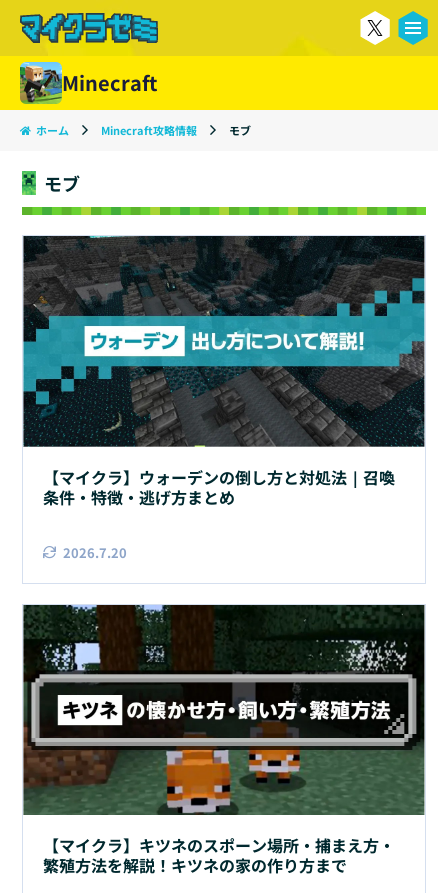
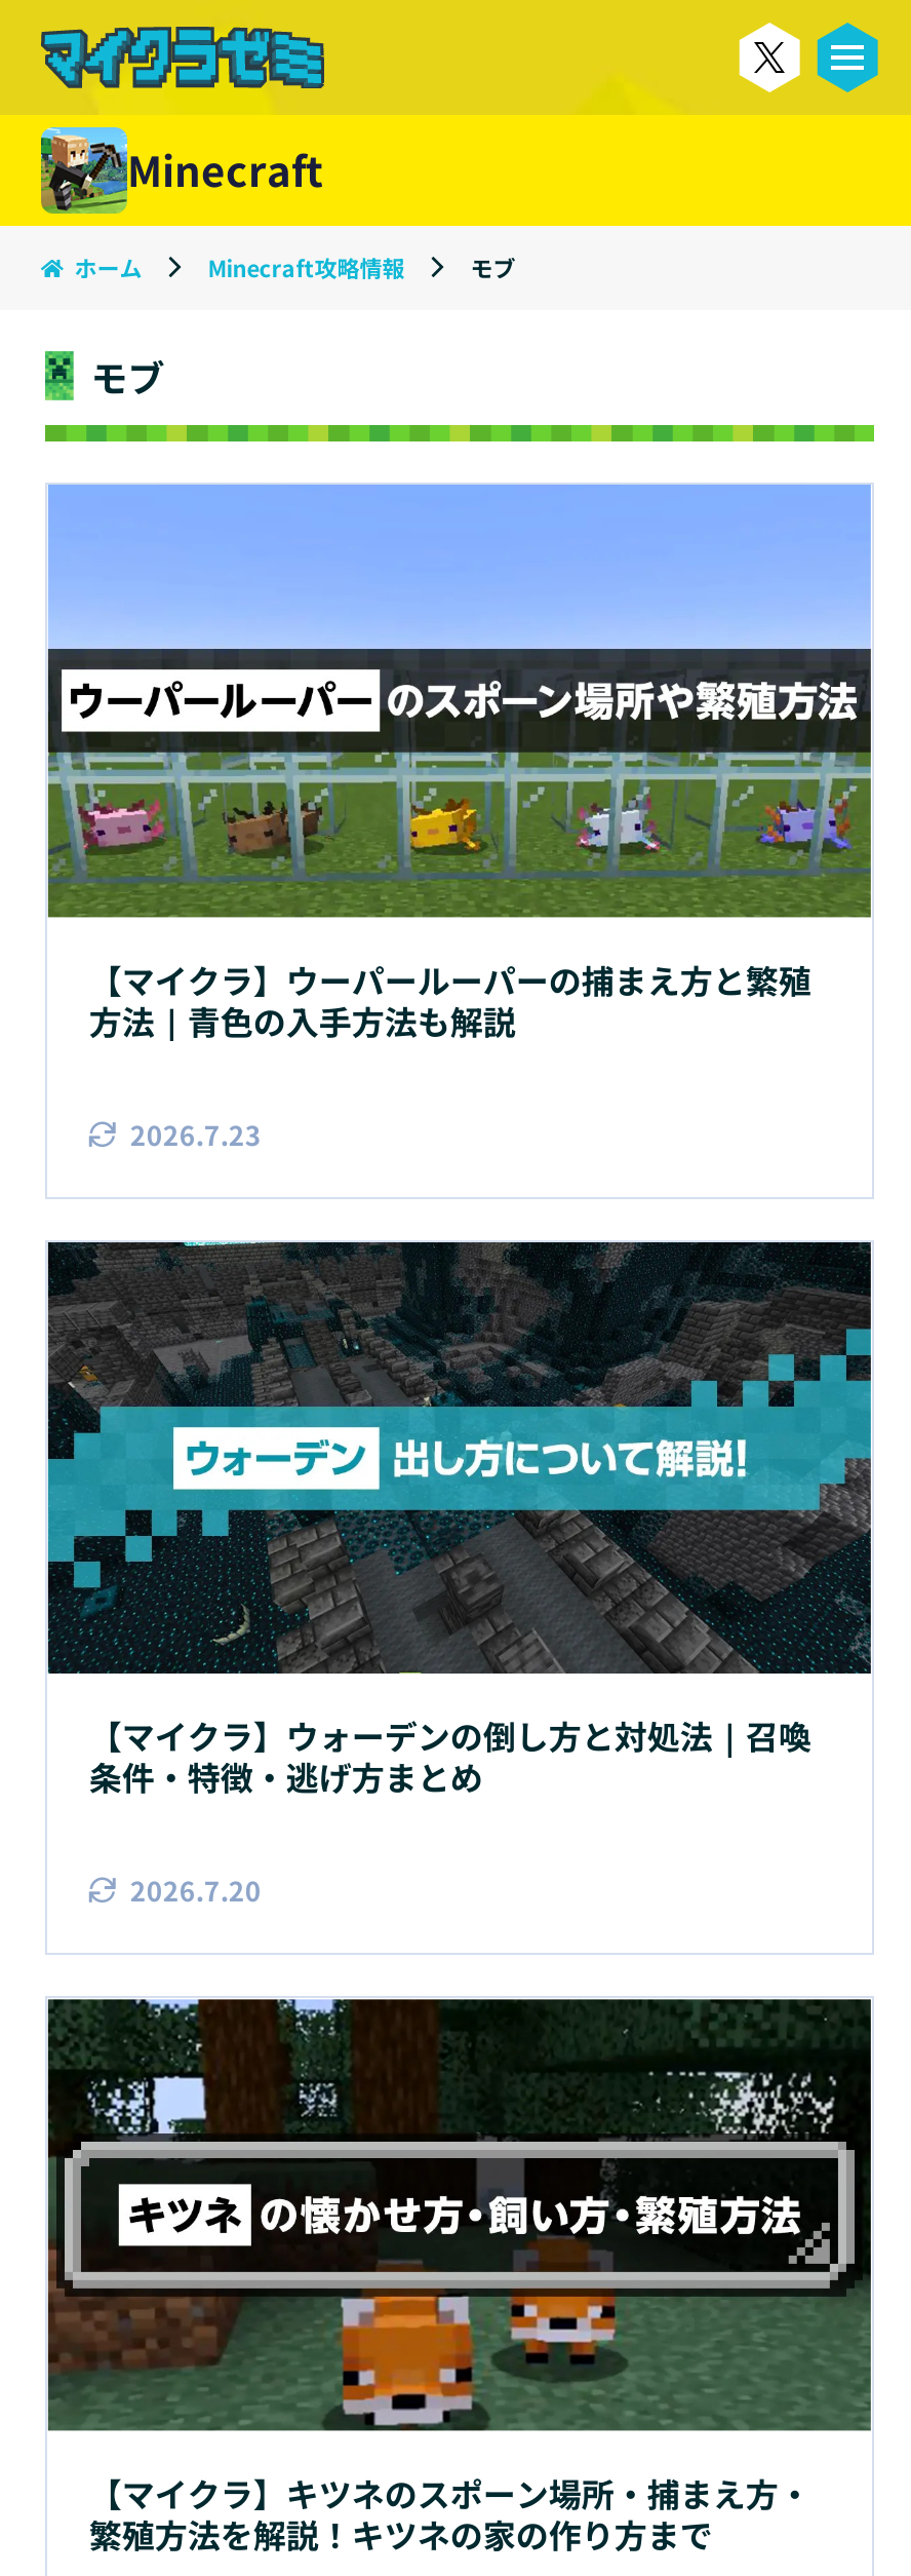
+ [image]
+ 【マイクラ】ウーパールーパーの捕まえ方と繁殖
+ 方法｜青色の入手方法も解説
+ 2026.7.23
